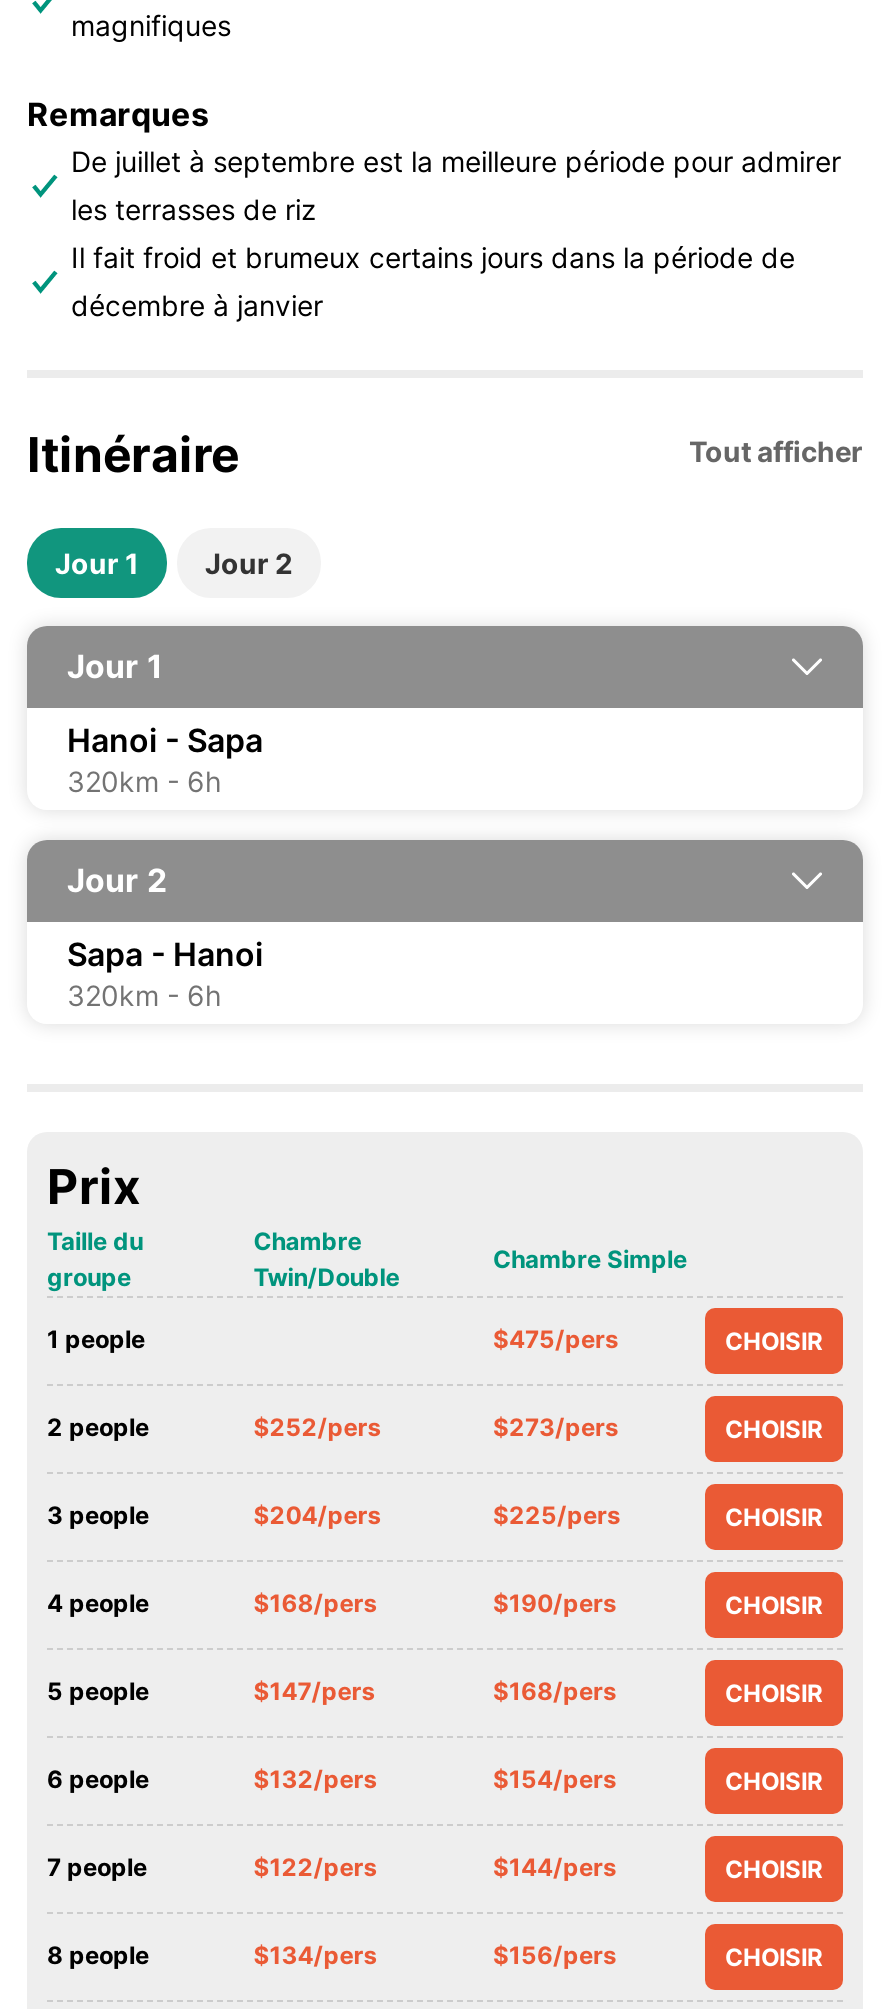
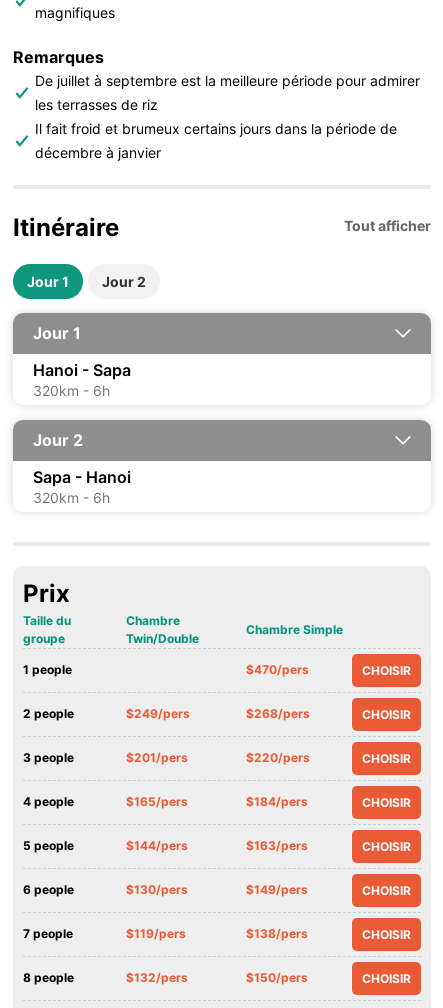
- $475/pers
+ $470/pers

- $252/pers
- $273/pers
+ $249/pers
+ $268/pers

- $204/pers
- $225/pers
+ $201/pers
+ $220/pers

- $168/pers
- $190/pers
+ $165/pers
+ $184/pers

- $147/pers
- $168/pers
+ $144/pers
+ $163/pers

- $132/pers
- $154/pers
+ $130/pers
+ $149/pers

- $122/pers
- $144/pers
+ $119/pers
+ $138/pers

- $134/pers
- $156/pers
+ $132/pers
+ $150/pers
